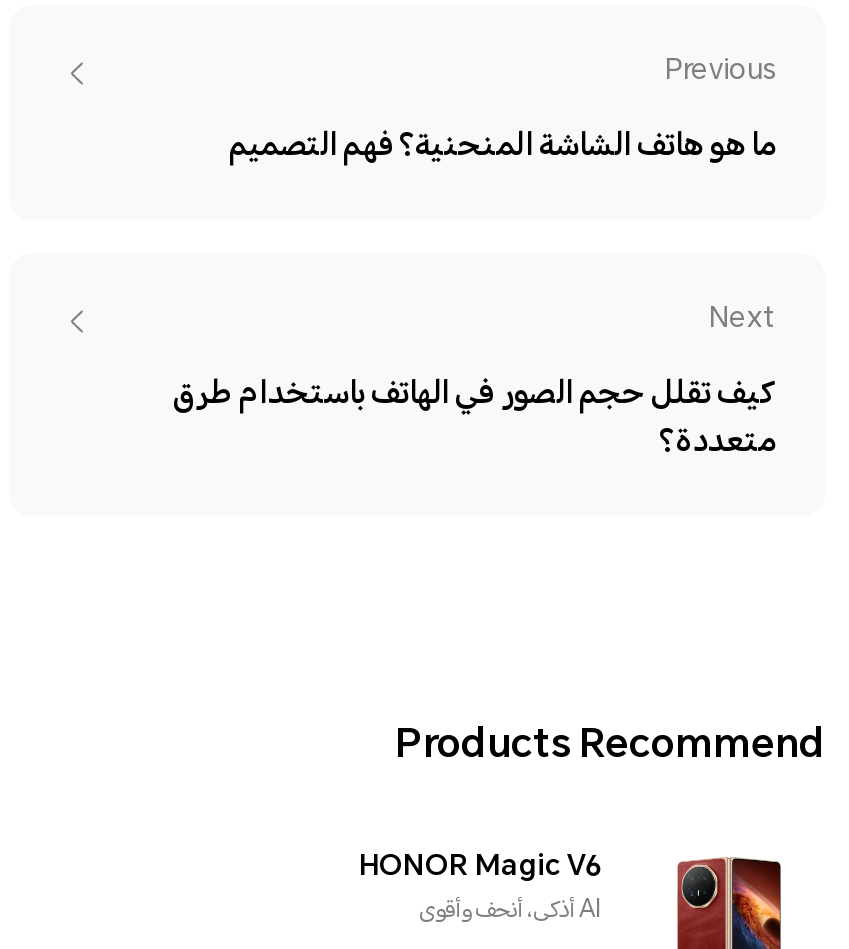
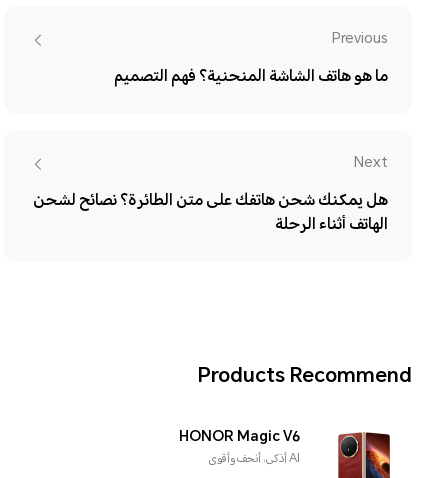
- كيف تقلل حجم الصور في الهاتف باستخدام طرق
- متعددة؟
+ هل يمكنك شحن هاتفك على متن الطائرة؟ نصائح لشحن
+ الهاتف أثناء الرحلة
